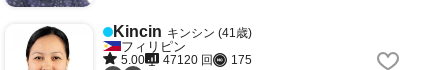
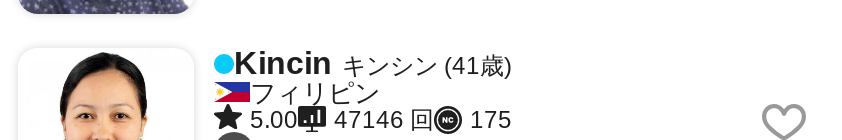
- 5.00 47120 回 175
+ 5.00 47146 回 175
